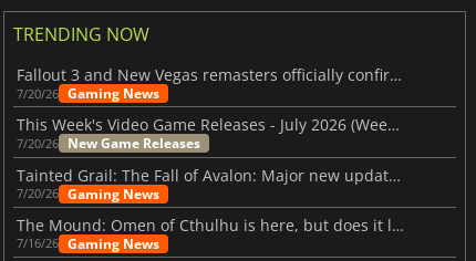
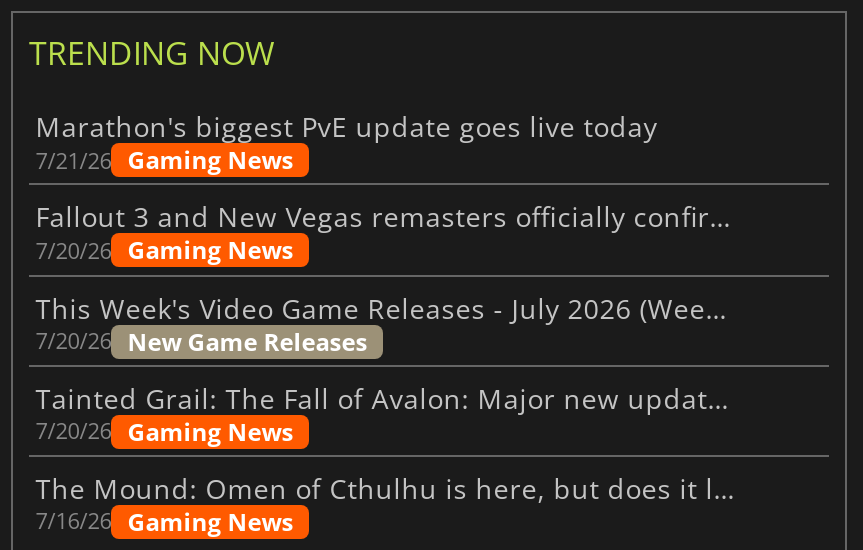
+ Marathon's biggest PvE update goes live today
+ 7/21/26 Gaming News
